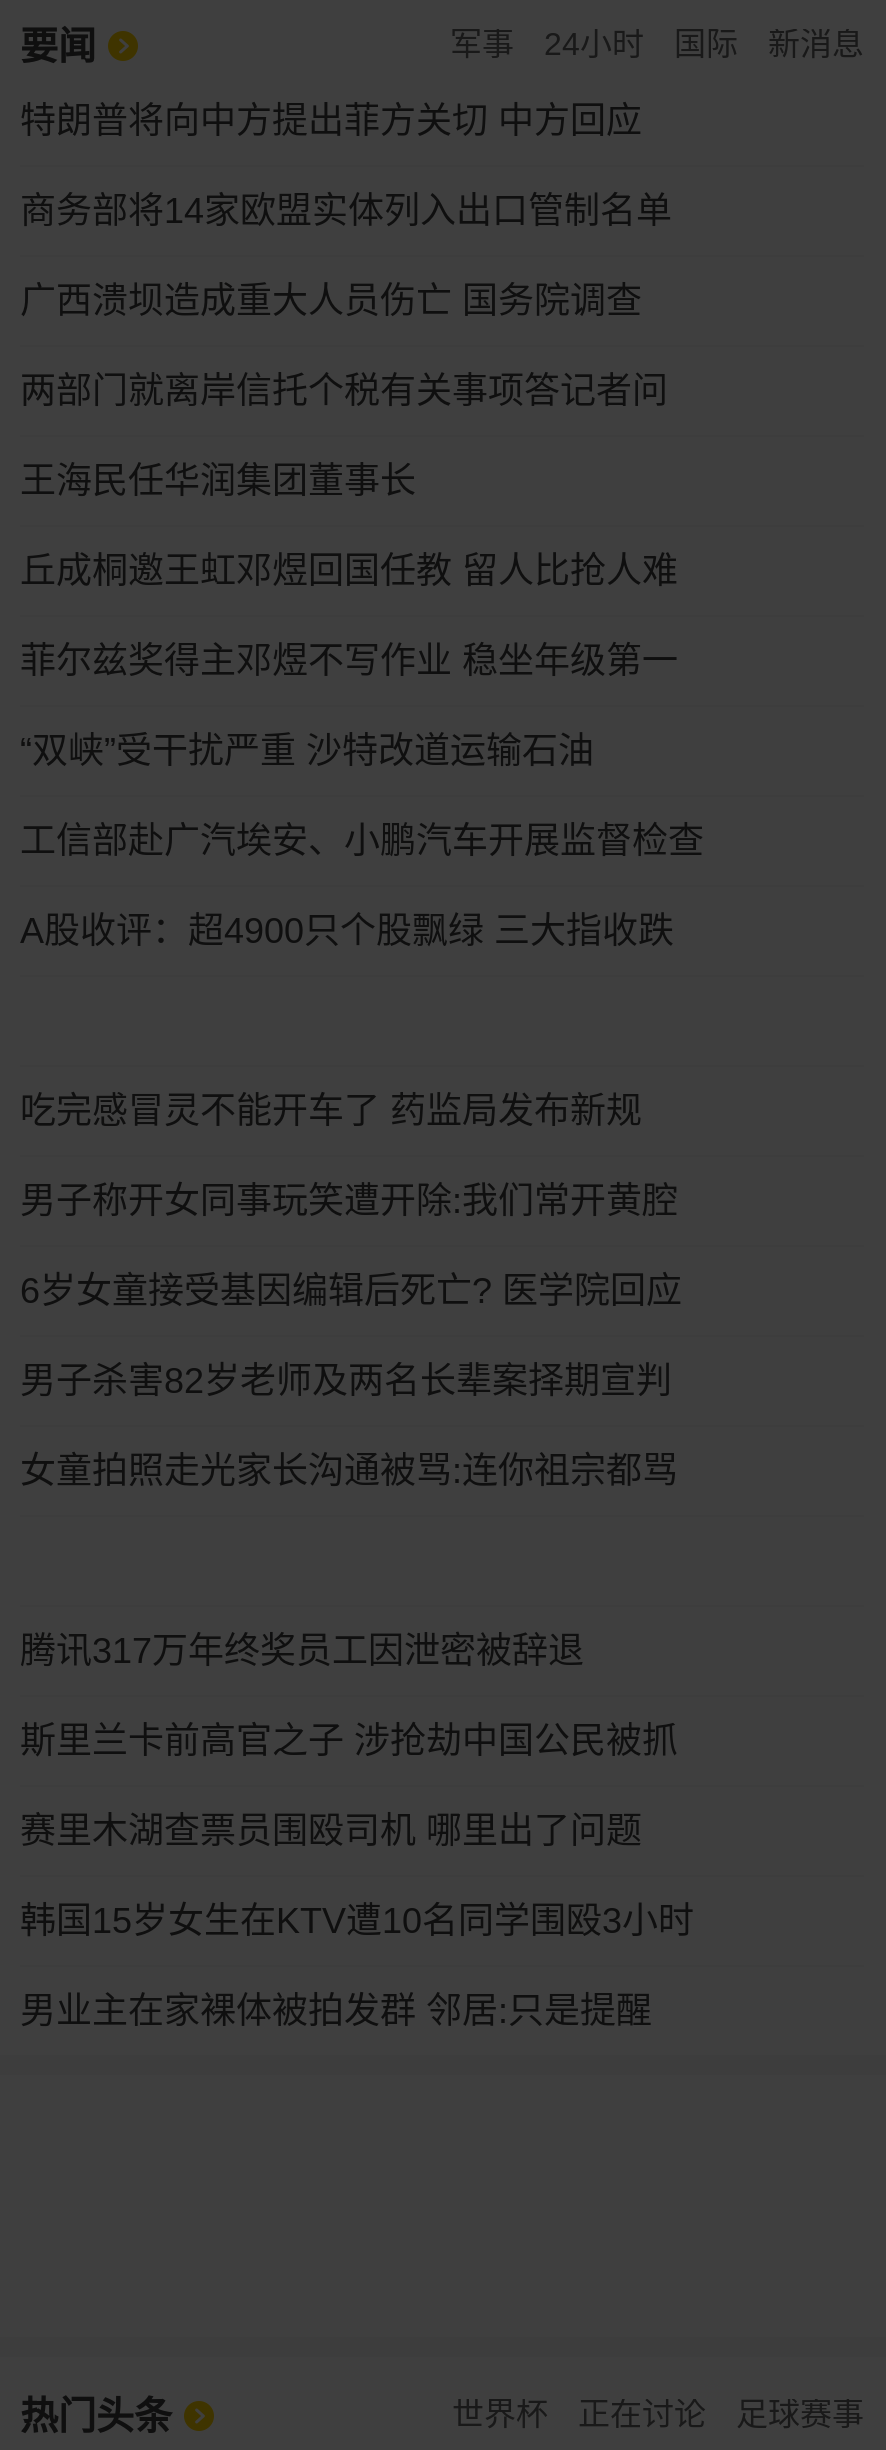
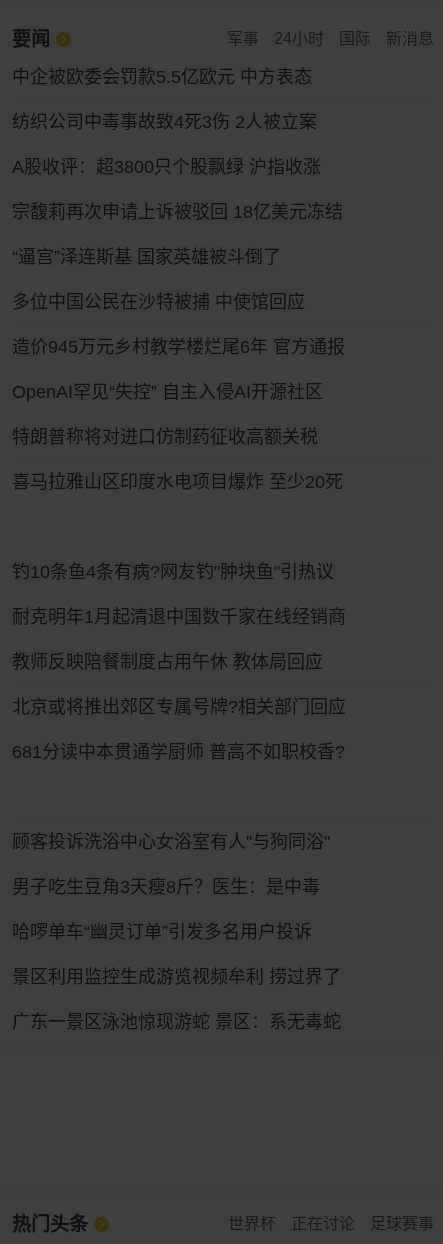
- 特朗普将向中方提出菲方关切 中方回应
+ 中企被欧委会罚款5.5亿欧元 中方表态

- 商务部将14家欧盟实体列入出口管制名单
+ 纺织公司中毒事故致4死3伤 2人被立案

- 广西溃坝造成重大人员伤亡 国务院调查
+ A股收评：超3800只个股飘绿 沪指收涨

- 两部门就离岸信托个税有关事项答记者问
+ 宗馥莉再次申请上诉被驳回 18亿美元冻结

- 王海民任华润集团董事长
+ “逼宫”泽连斯基 国家英雄被斗倒了

- 丘成桐邀王虹邓煜回国任教 留人比抢人难
+ 多位中国公民在沙特被捕 中使馆回应

- 菲尔兹奖得主邓煜不写作业 稳坐年级第一
+ 造价945万元乡村教学楼烂尾6年 官方通报

- “双峡”受干扰严重 沙特改道运输石油
+ OpenAI罕见“失控” 自主入侵AI开源社区

- 工信部赴广汽埃安、小鹏汽车开展监督检查
+ 特朗普称将对进口仿制药征收高额关税

- A股收评：超4900只个股飘绿 三大指收跌
+ 喜马拉雅山区印度水电项目爆炸 至少20死

- 吃完感冒灵不能开车了 药监局发布新规
+ 钓10条鱼4条有病?网友钓"肿块鱼"引热议

- 男子称开女同事玩笑遭开除:我们常开黄腔
+ 耐克明年1月起清退中国数千家在线经销商

- 6岁女童接受基因编辑后死亡? 医学院回应
+ 教师反映陪餐制度占用午休 教体局回应

- 男子杀害82岁老师及两名长辈案择期宣判
+ 北京或将推出郊区专属号牌?相关部门回应

- 女童拍照走光家长沟通被骂:连你祖宗都骂
+ 681分读中本贯通学厨师 普高不如职校香?

- 腾讯317万年终奖员工因泄密被辞退
+ 顾客投诉洗浴中心女浴室有人"与狗同浴"

- 斯里兰卡前高官之子 涉抢劫中国公民被抓
+ 男子吃生豆角3天瘦8斤？医生：是中毒

- 赛里木湖查票员围殴司机 哪里出了问题
+ 哈啰单车“幽灵订单”引发多名用户投诉

- 韩国15岁女生在KTV遭10名同学围殴3小时
+ 景区利用监控生成游览视频牟利 捞过界了

- 男业主在家裸体被拍发群 邻居:只是提醒
+ 广东一景区泳池惊现游蛇 景区：系无毒蛇
